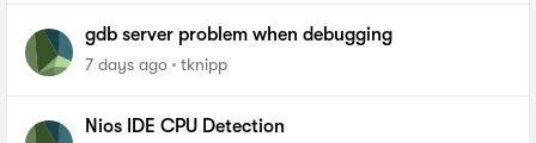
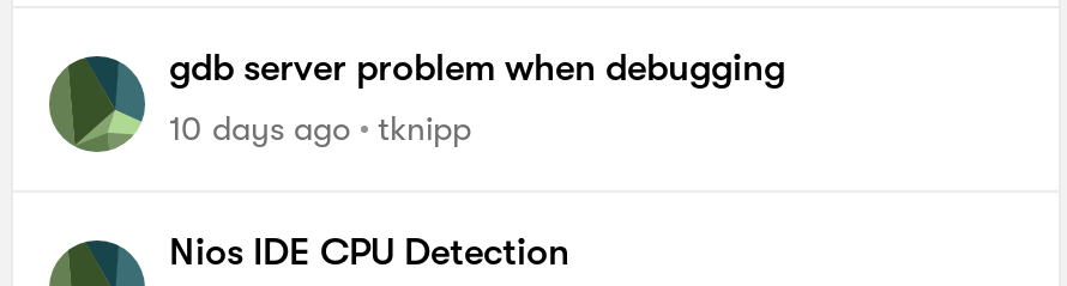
- 7 days ago tknipp
+ 10 days ago tknipp
